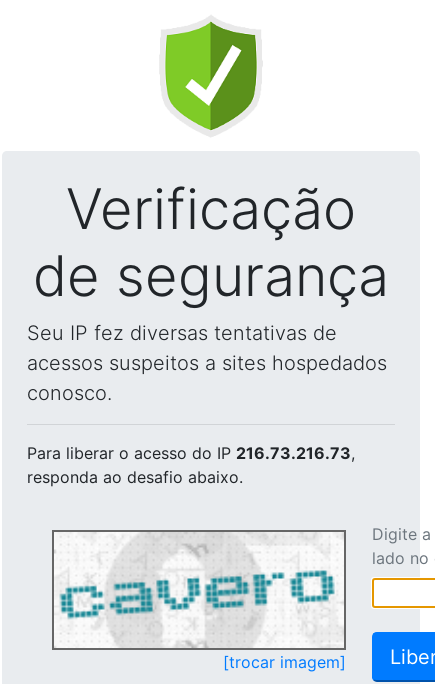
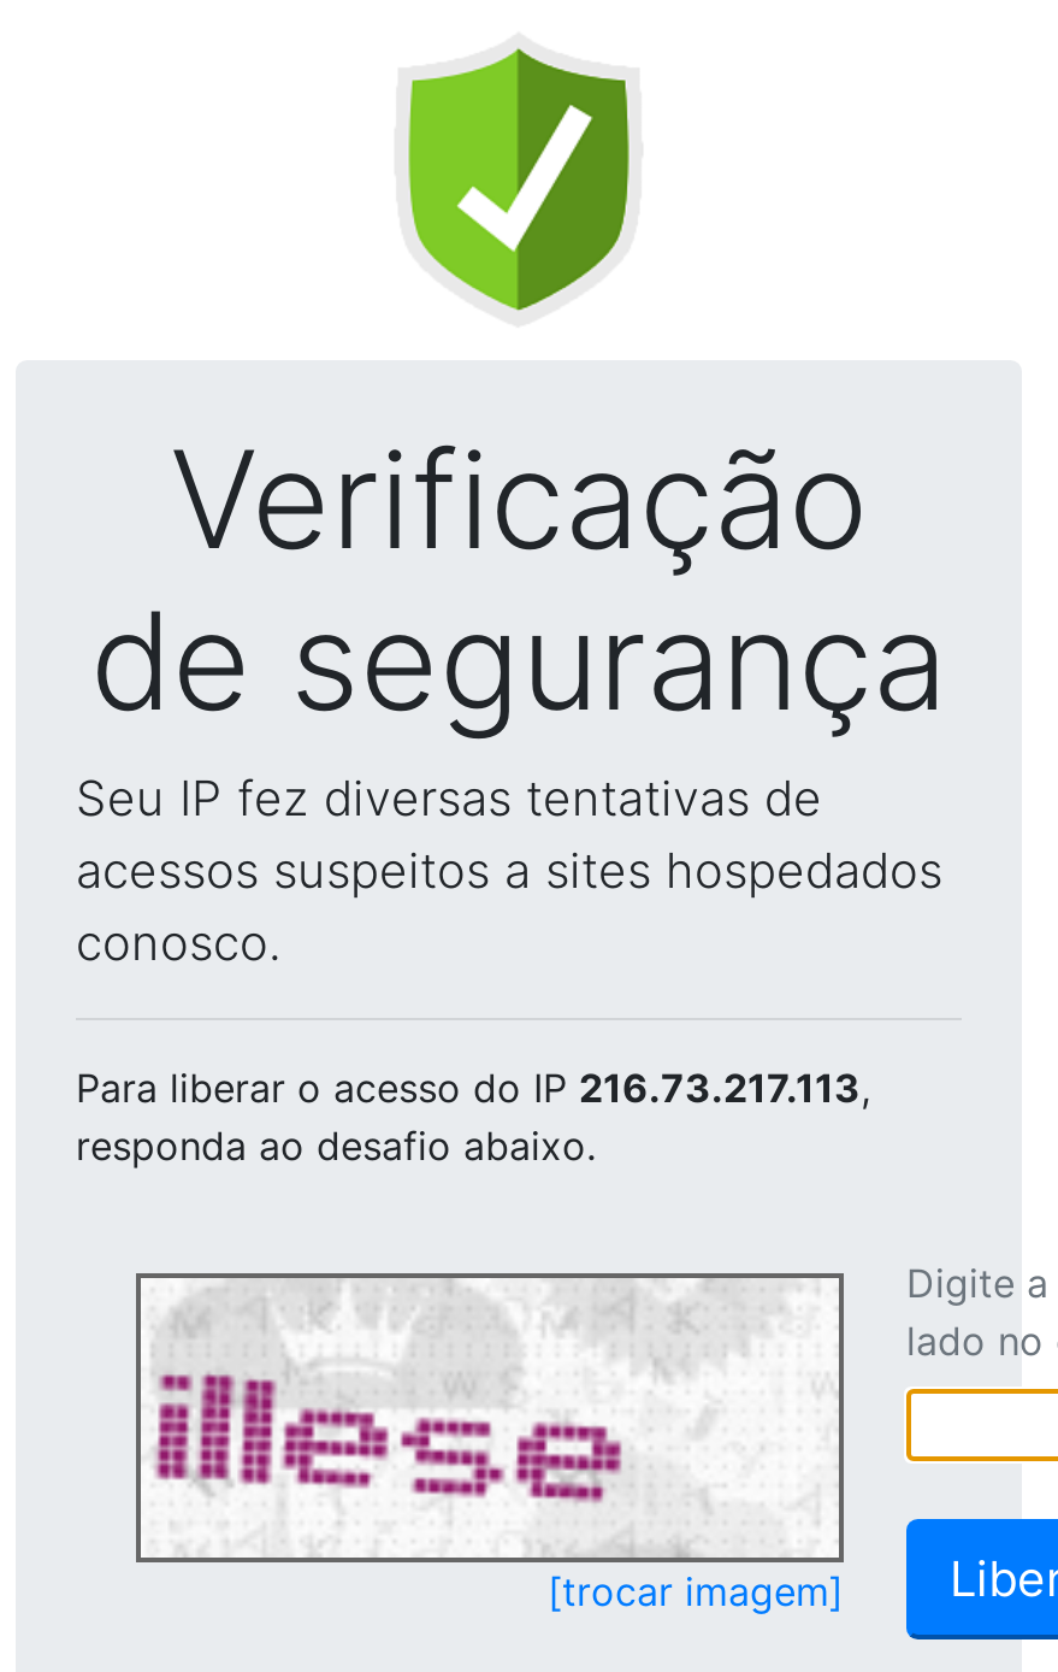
- Para liberar o acesso do IP 216.73.216.73,
+ Para liberar o acesso do IP 216.73.217.113,

- [image]
+ [image]
